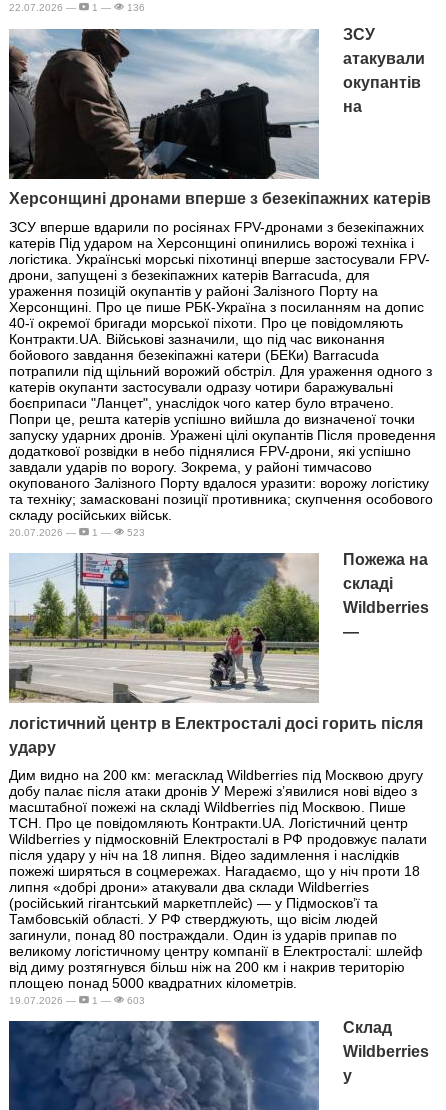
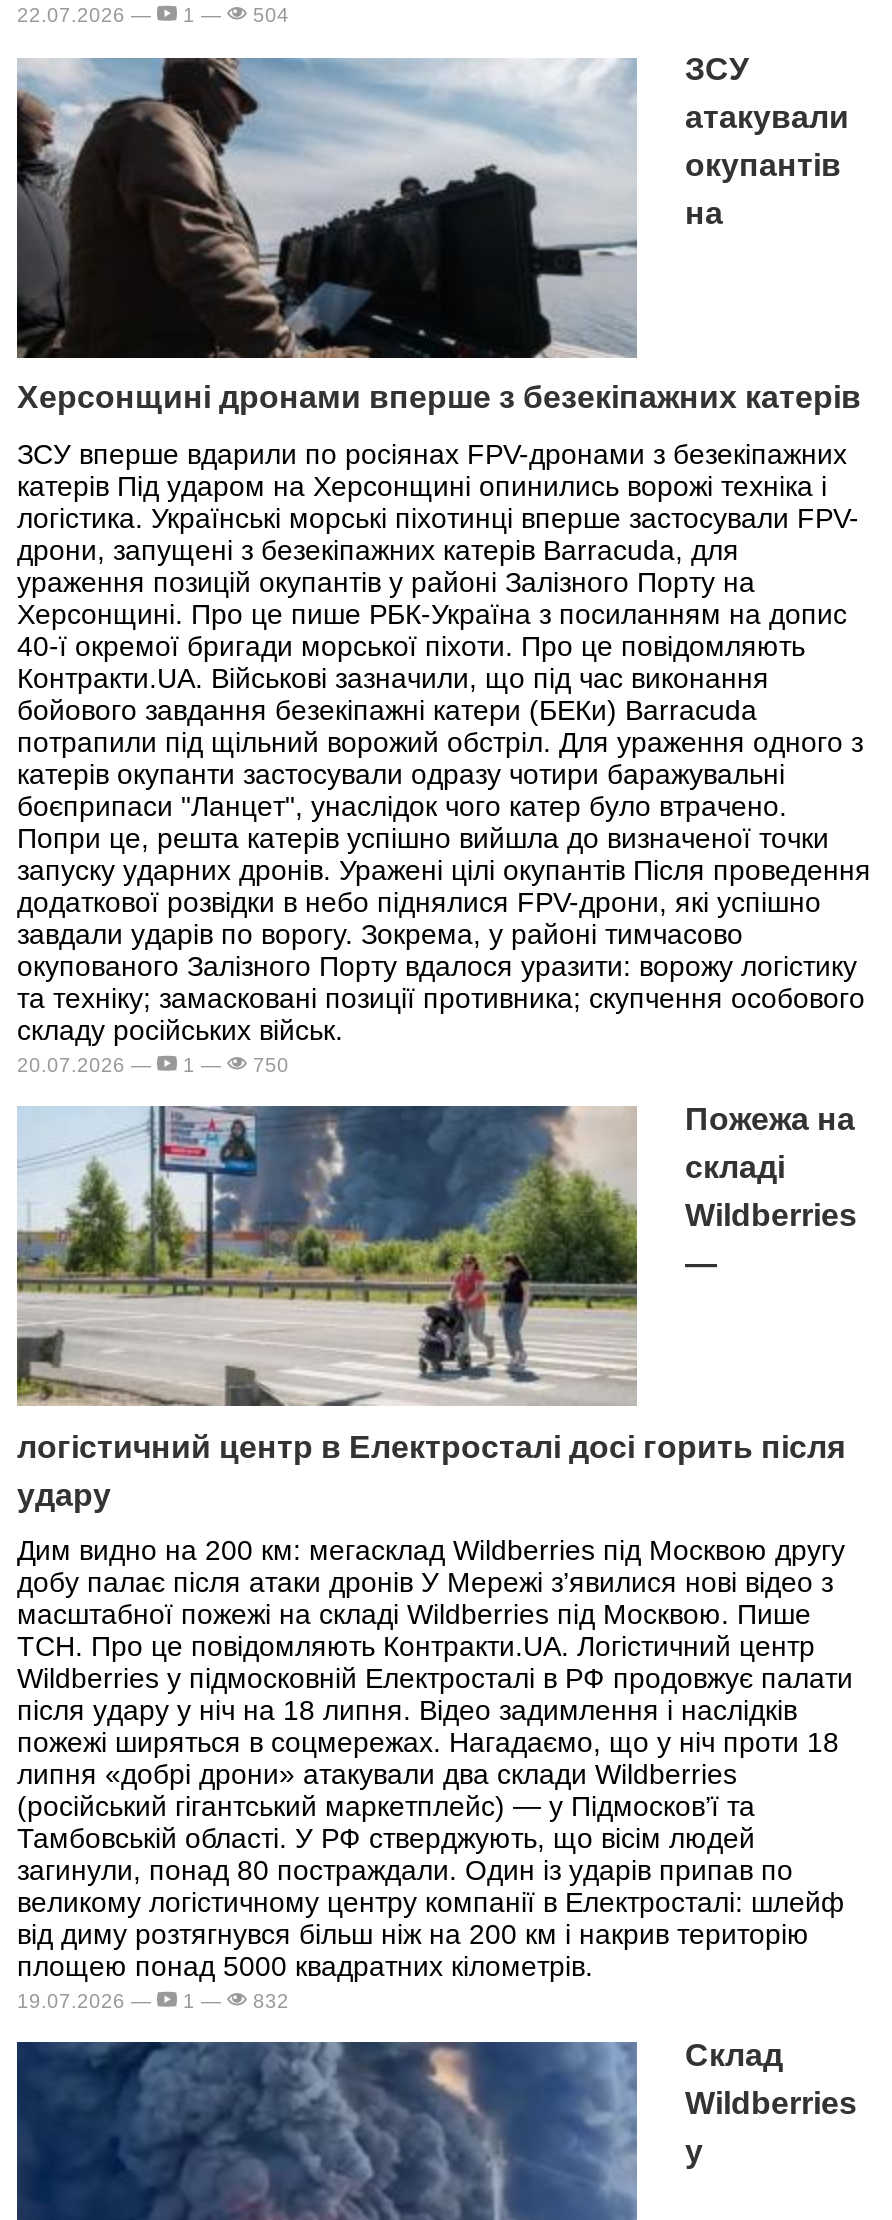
- 22.07.2026 — 1 — 136
+ 22.07.2026 — 1 — 504

- 20.07.2026 — 1 — 523
+ 20.07.2026 — 1 — 750

- 19.07.2026 — 1 — 603
+ 19.07.2026 — 1 — 832
